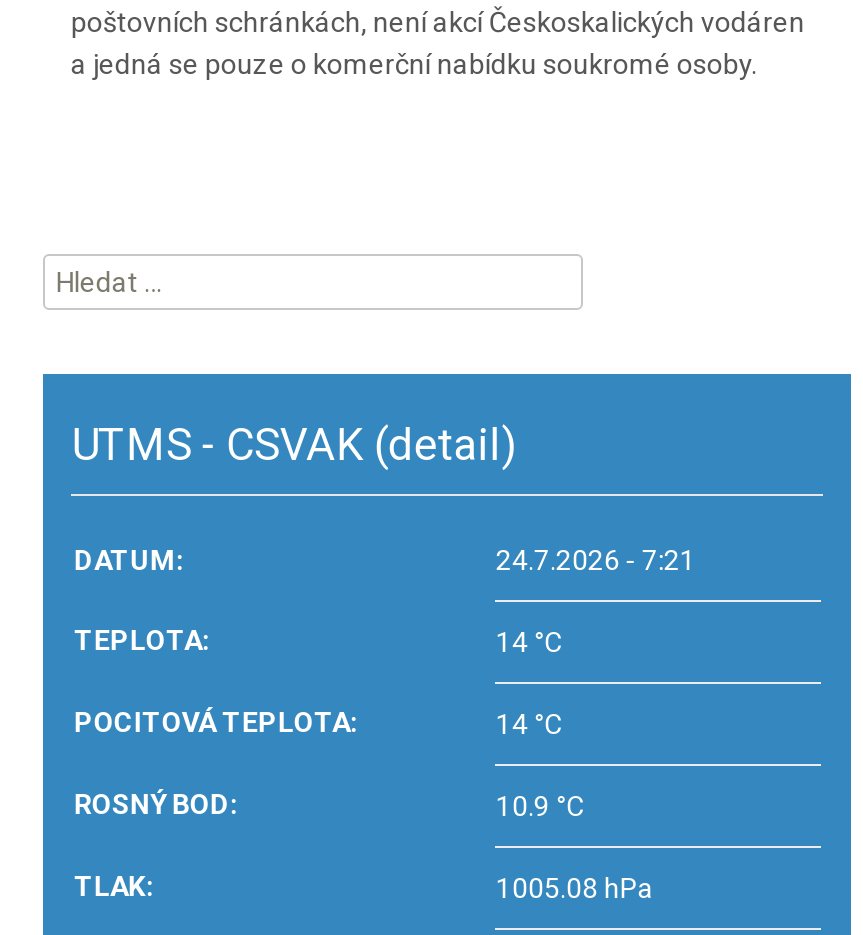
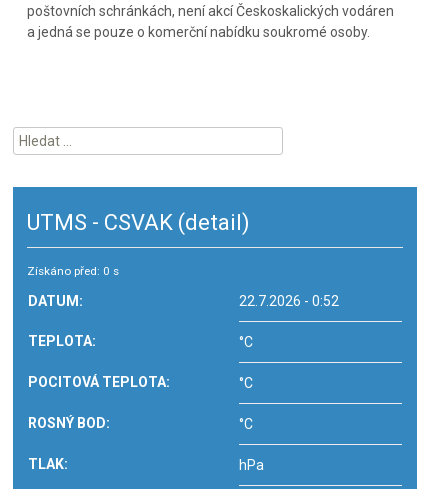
+ Získáno před: 0 s

- 24.7.2026 - 7:21
+ 22.7.2026 - 0:52

- 14 °C
+ °C

- 14 °C
+ °C

- 10.9 °C
+ °C

- 1005.08 hPa
+ hPa
